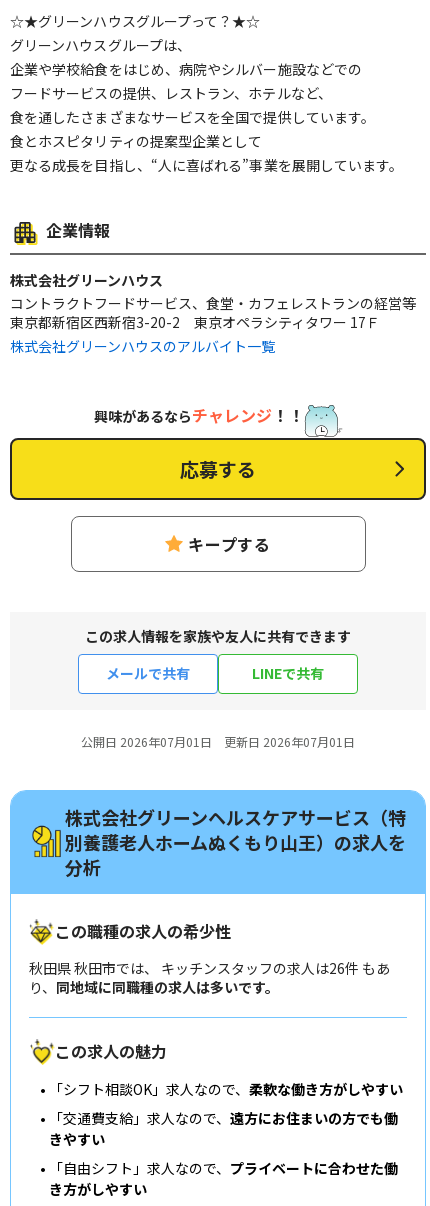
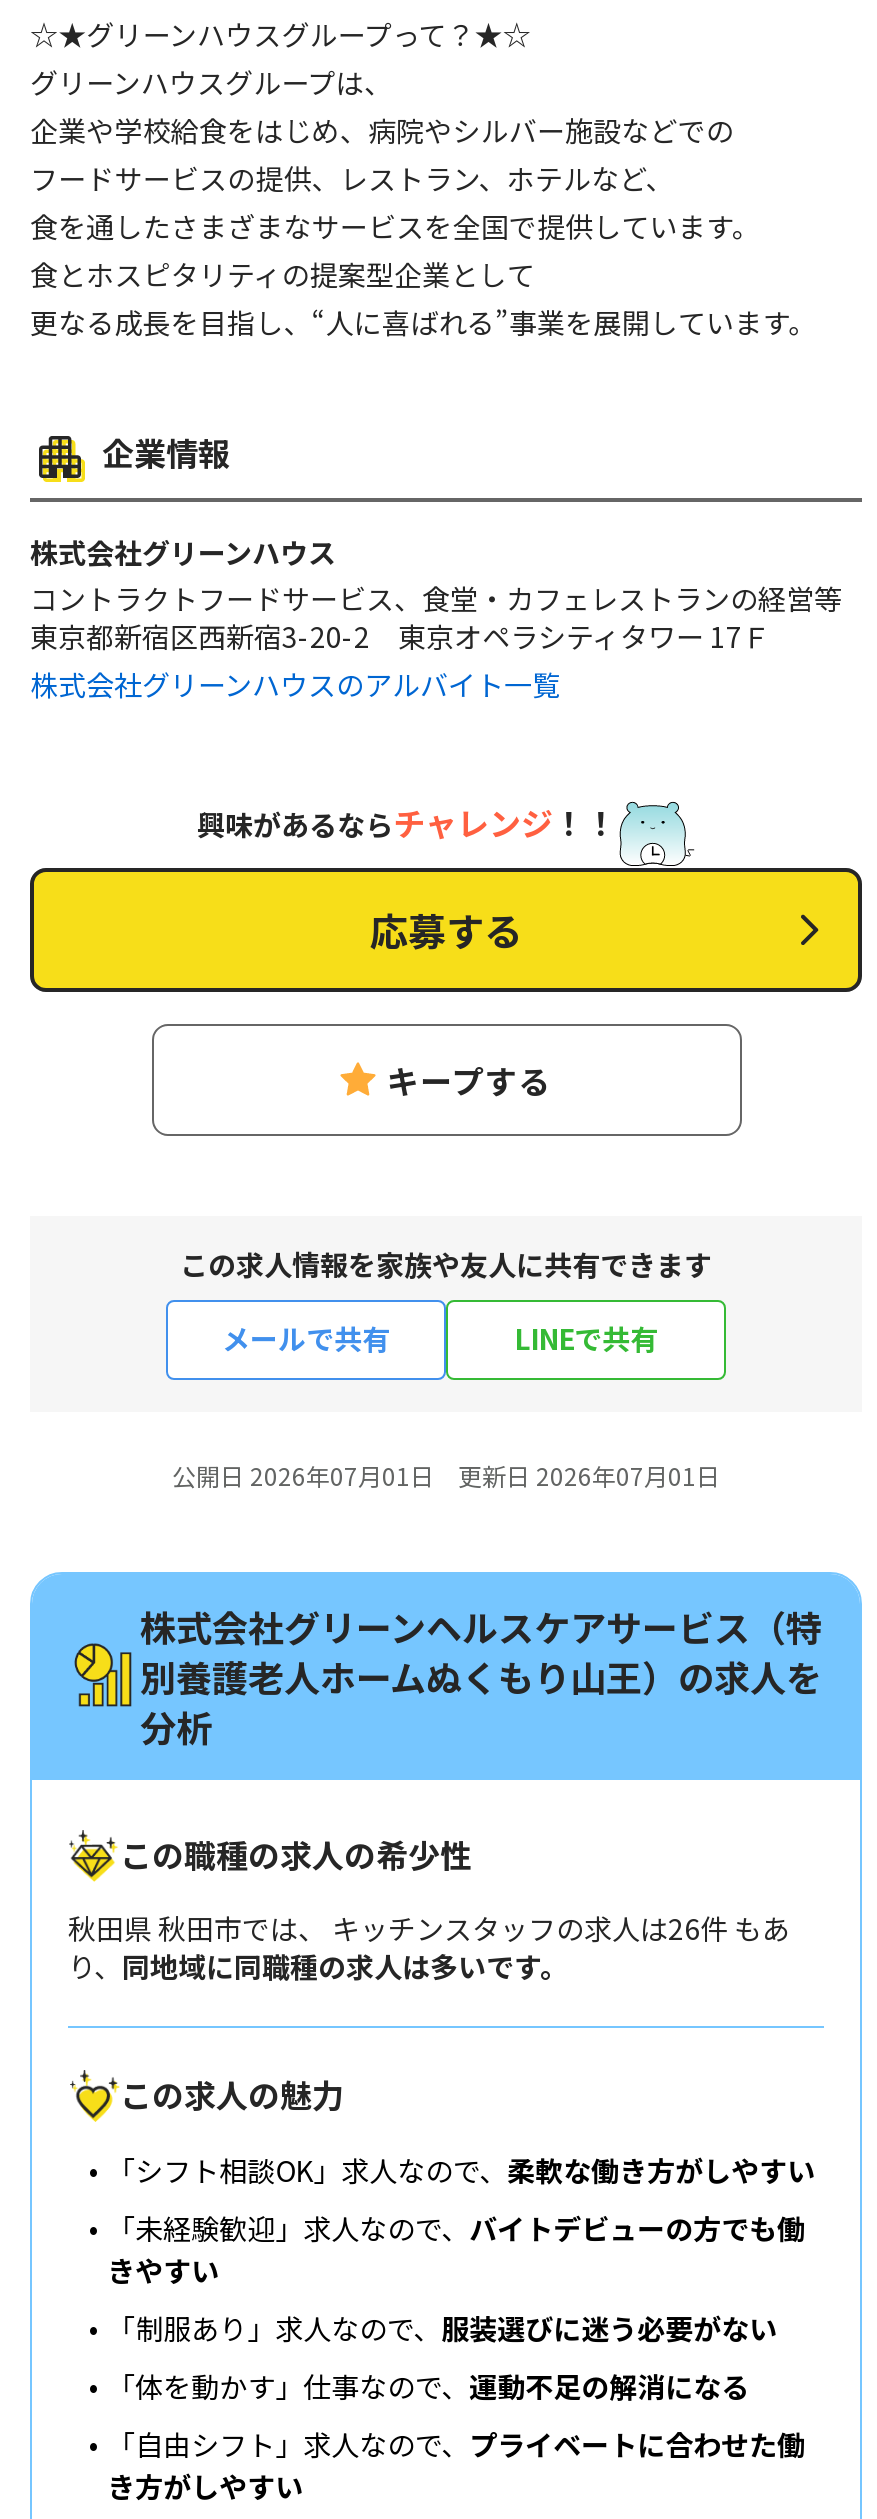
- 「交通費支給」求人なので、遠方にお住まいの方でも働
+ 「未経験歓迎」求人なので、バイトデビューの方でも働

+ 「制服あり」求人なので、服装選びに迷う必要がない
+ 「体を動かす」仕事なので、運動不足の解消になる
